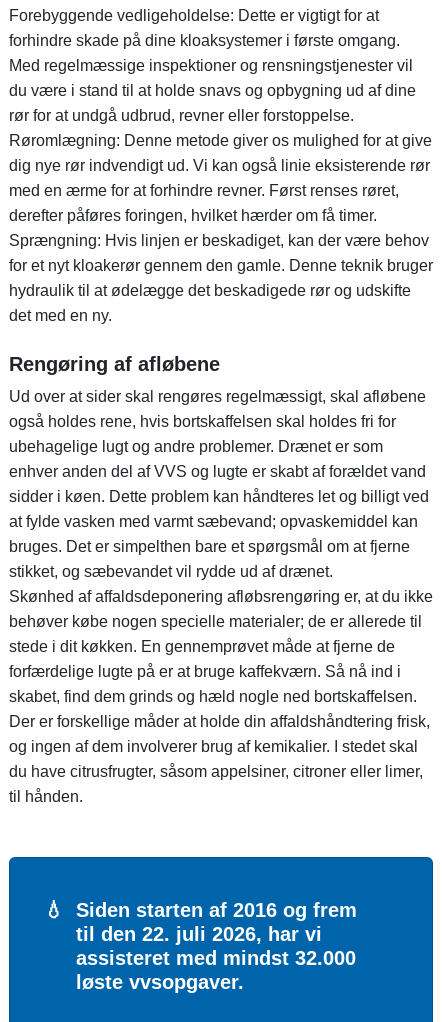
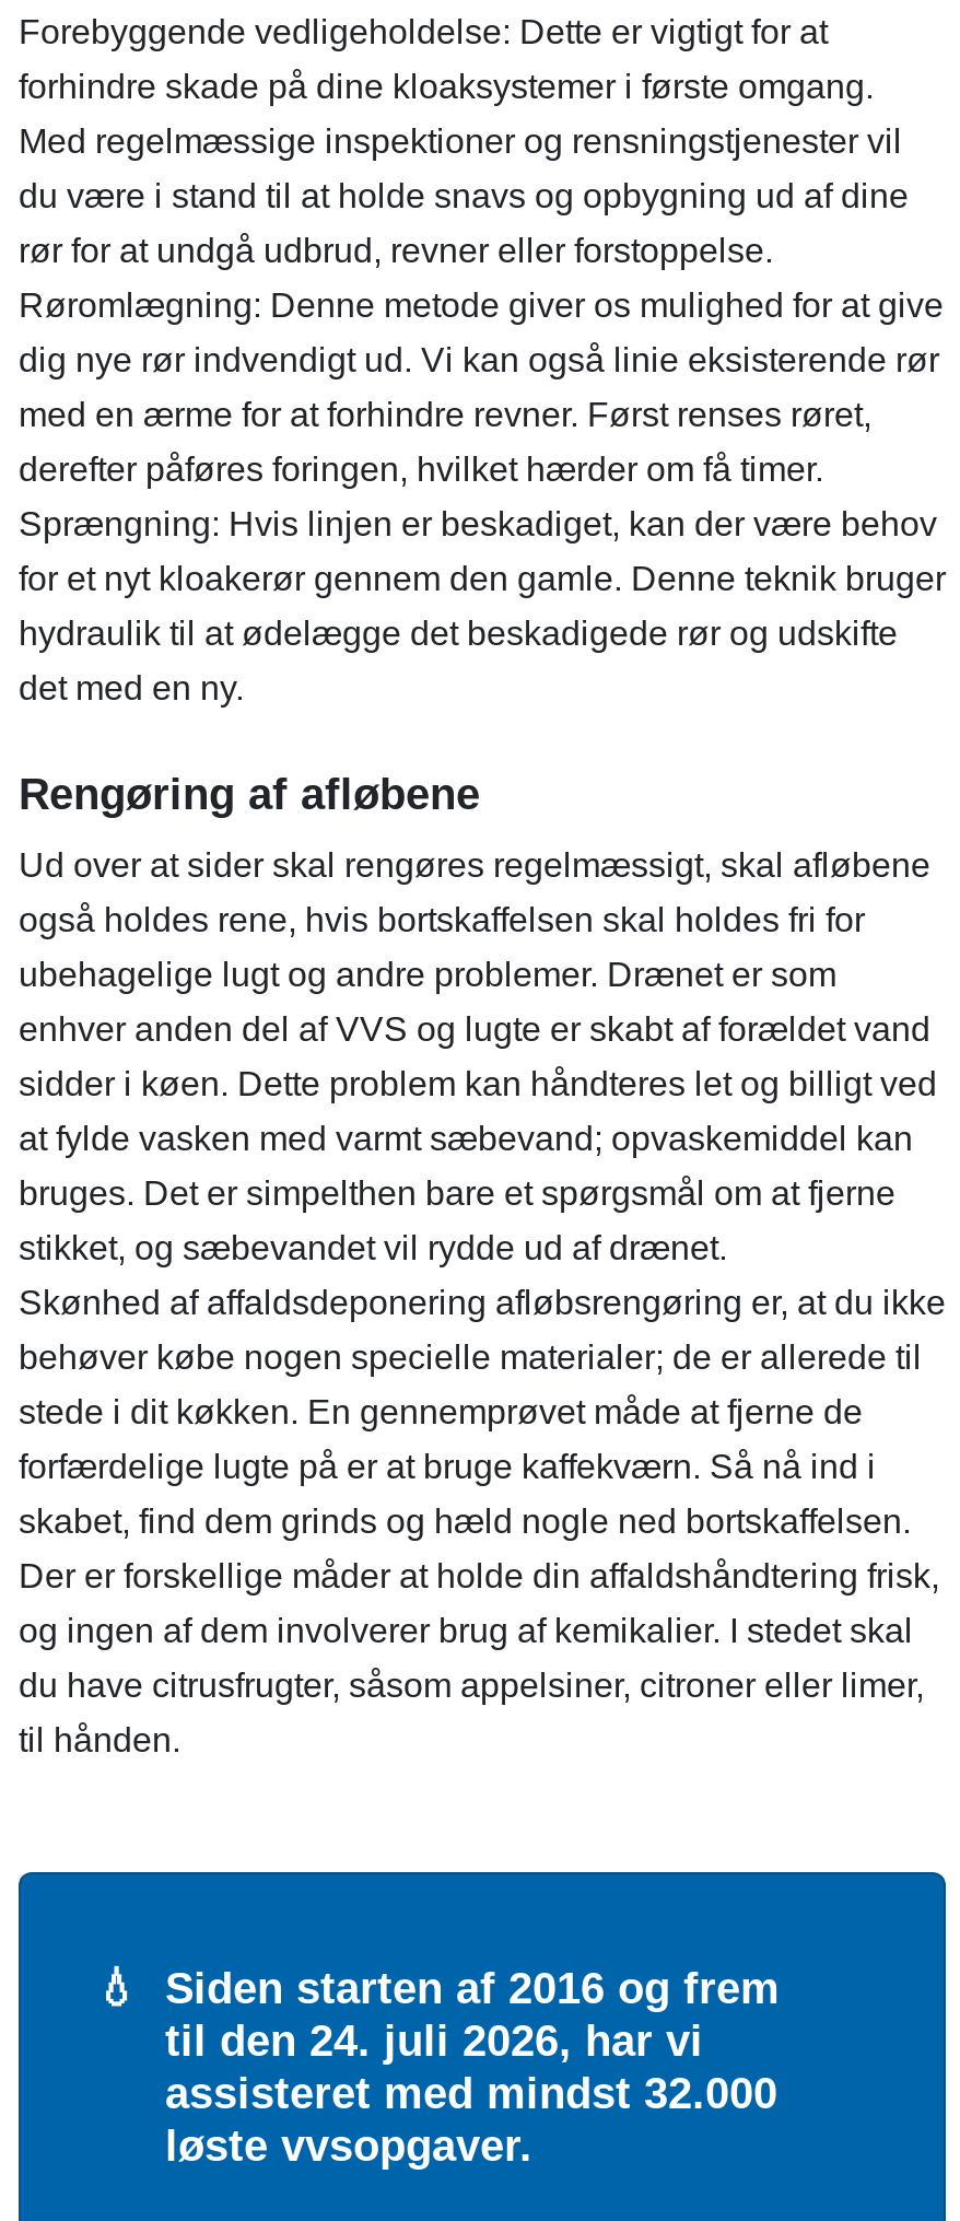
- til den 22. juli 2026, har vi
+ til den 24. juli 2026, har vi
